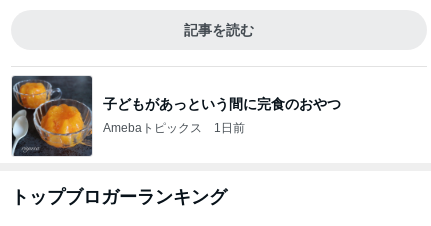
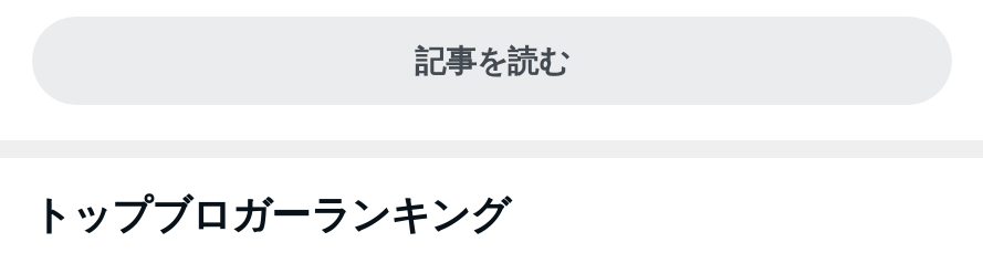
- [image]
- 子どもがあっという間に完食のおやつ
- Amebaトピックス
- 1日前
